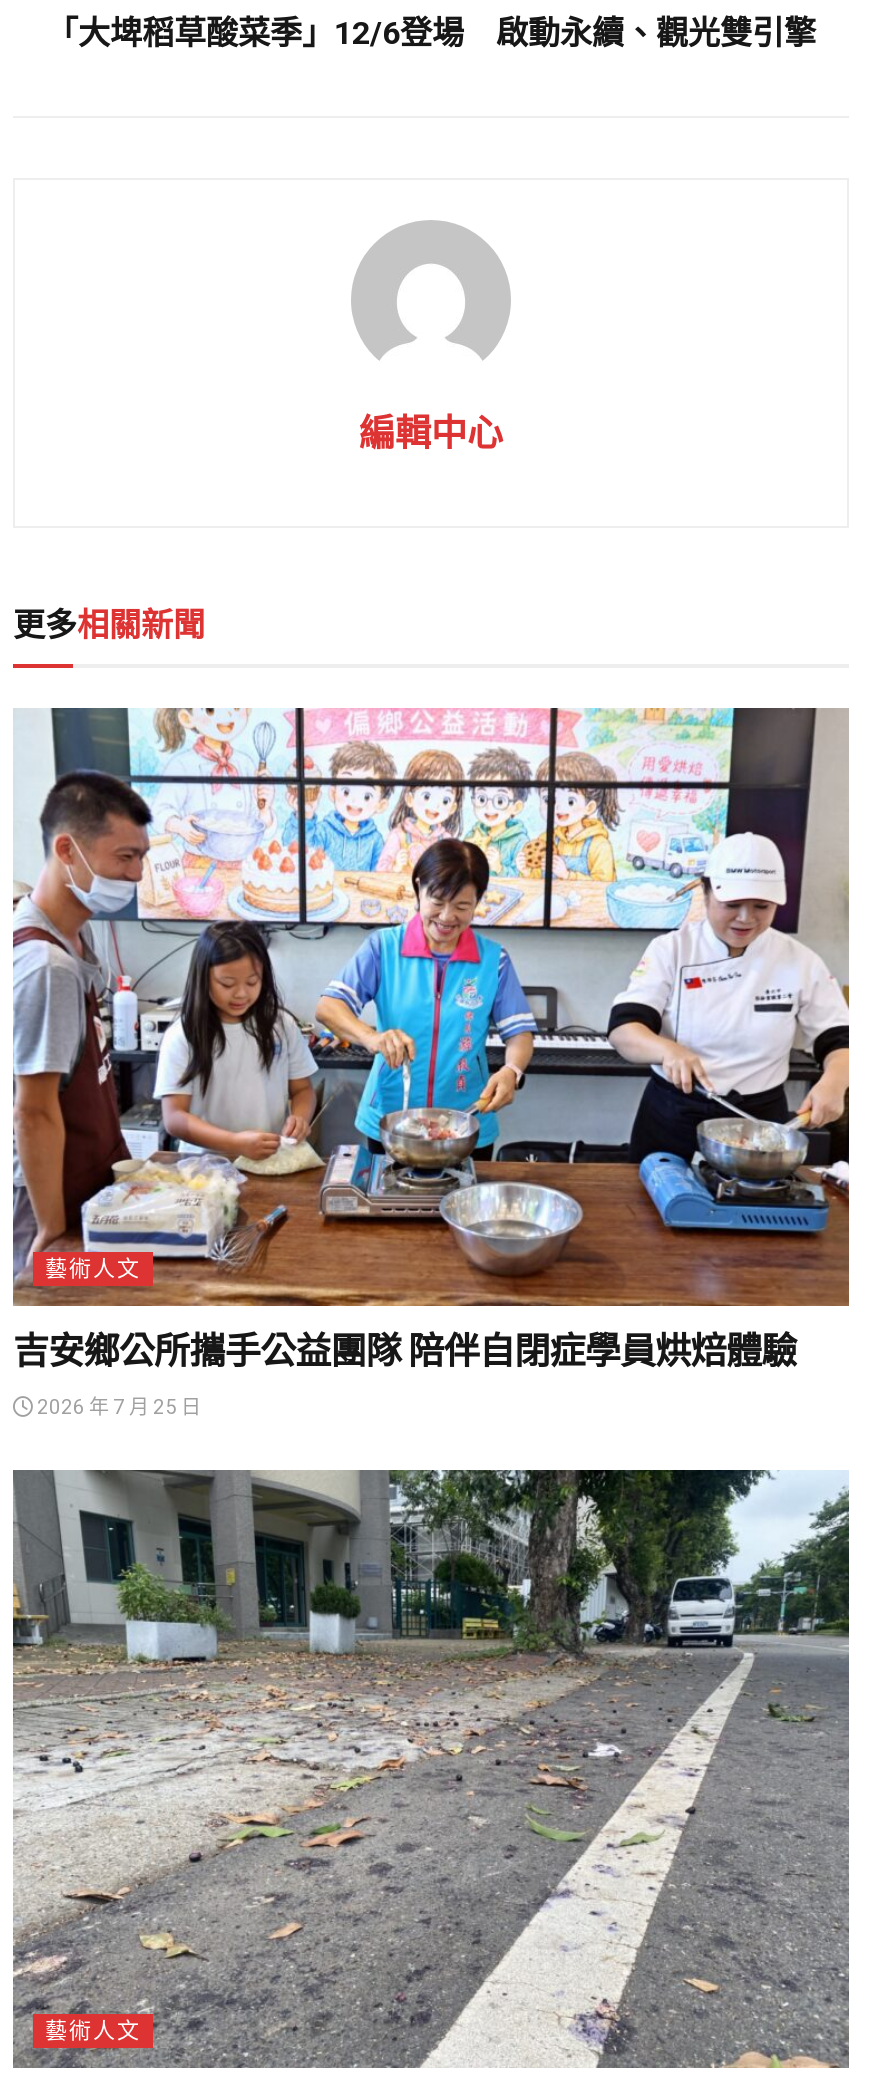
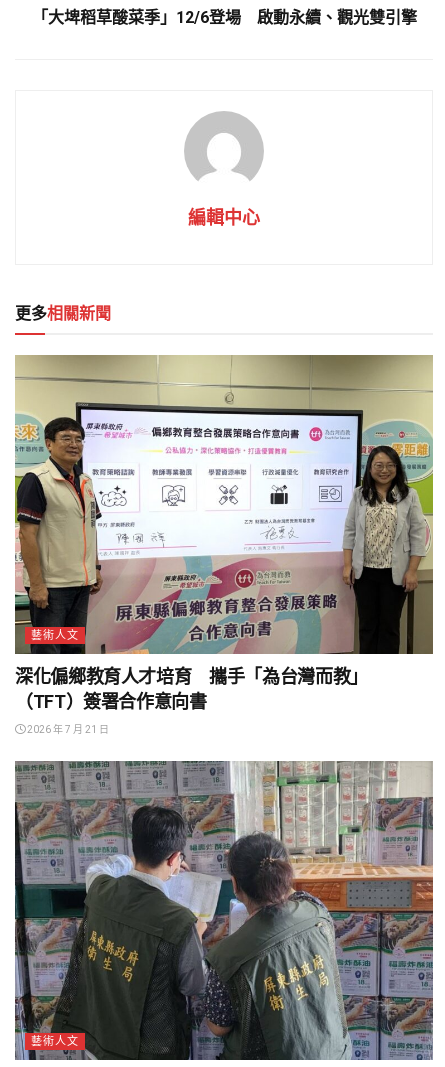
- [image]
- 吉安鄉公所攜手公益團隊 陪伴自閉症學員烘焙體驗
+ [image]
+ 深化偏鄉教育人才培育 攜手「為台灣而教」
+ （TFT）簽署合作意向書

- 2026 年 7 月 25 日
+ 2026 年 7 月 21 日

- [image]
+ [image]
